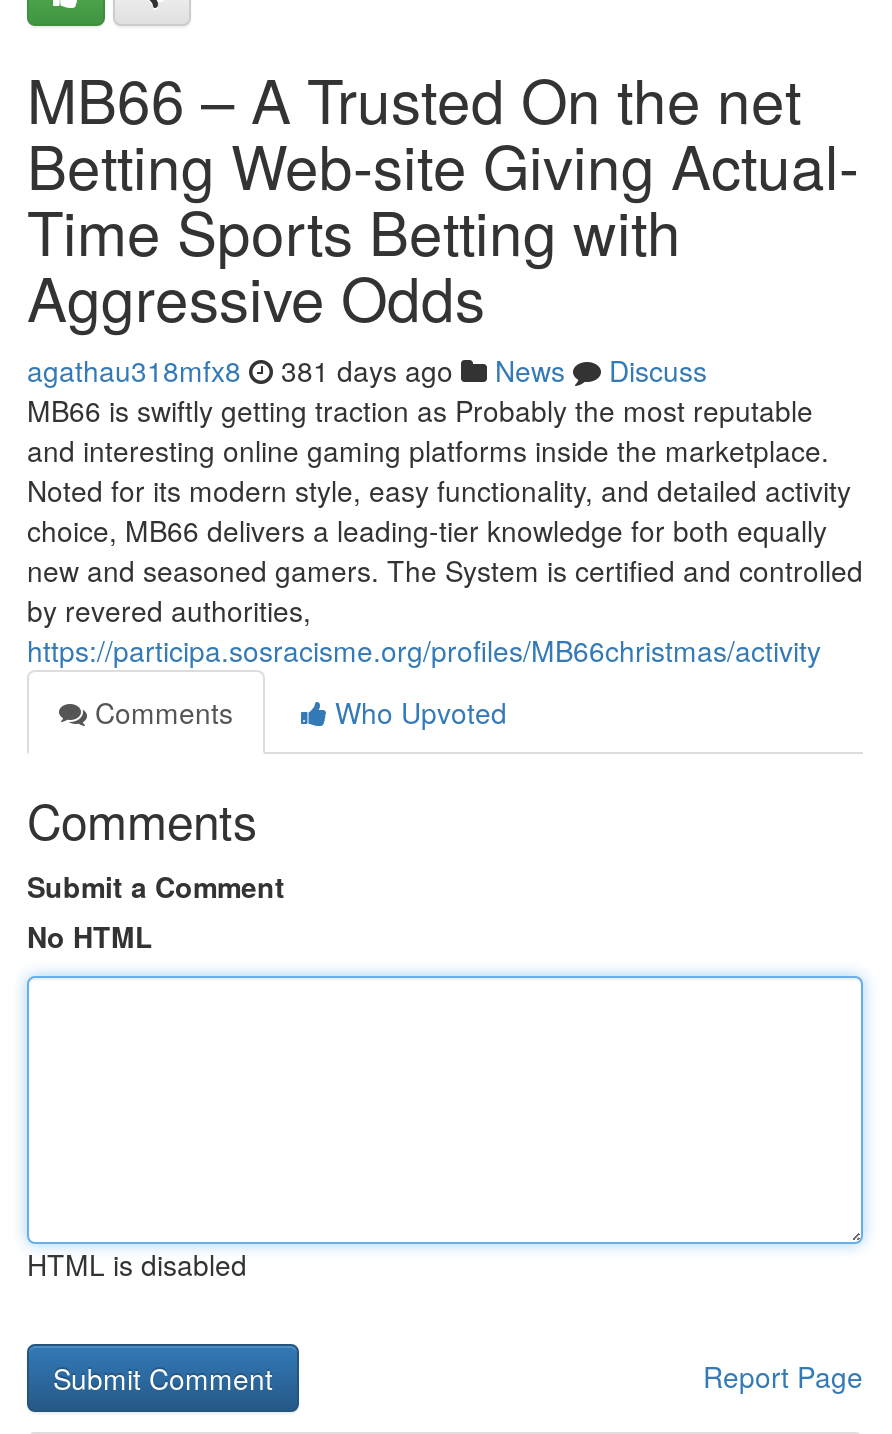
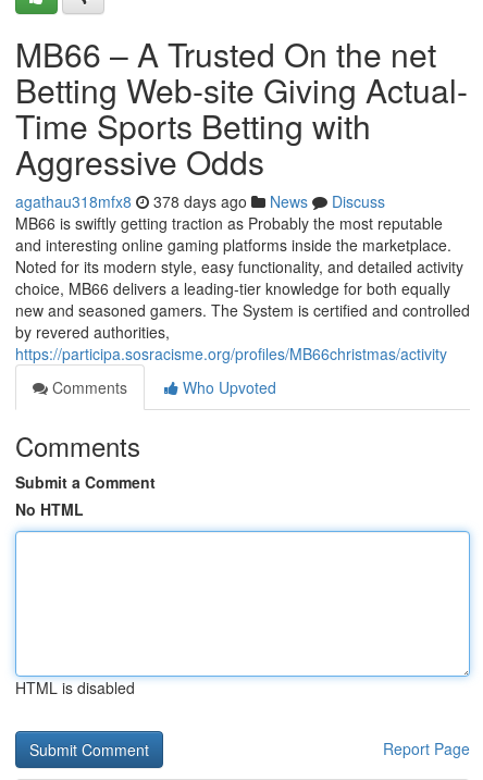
- agathau318mfx8 381 days ago News Discuss
+ agathau318mfx8 378 days ago News Discuss
